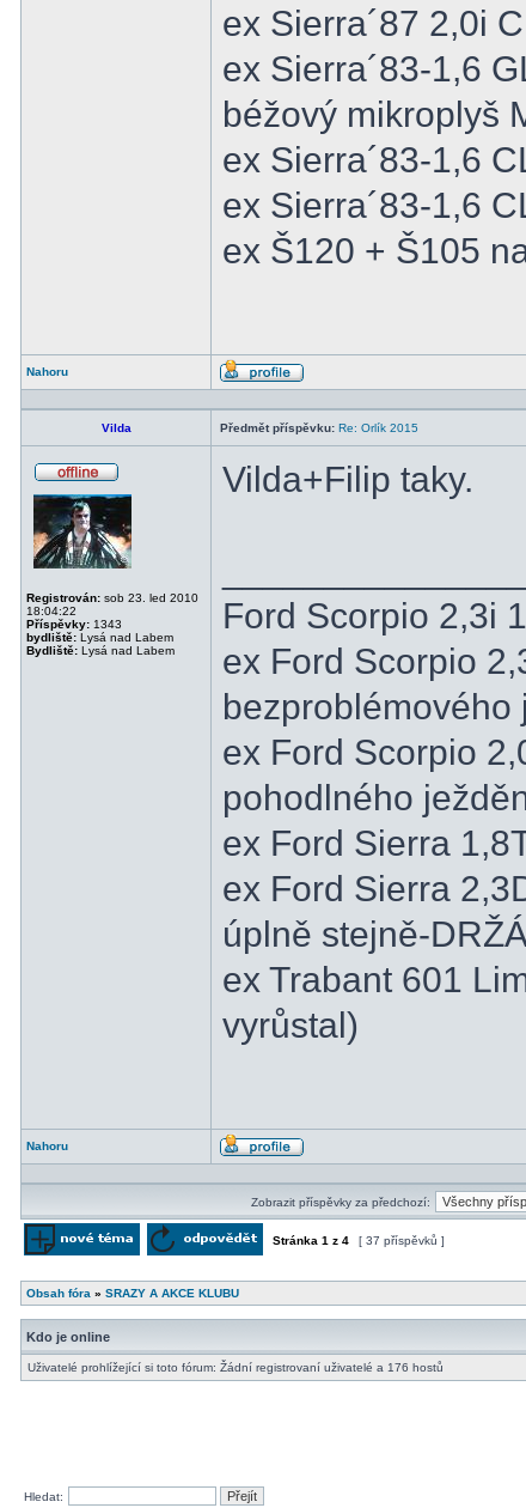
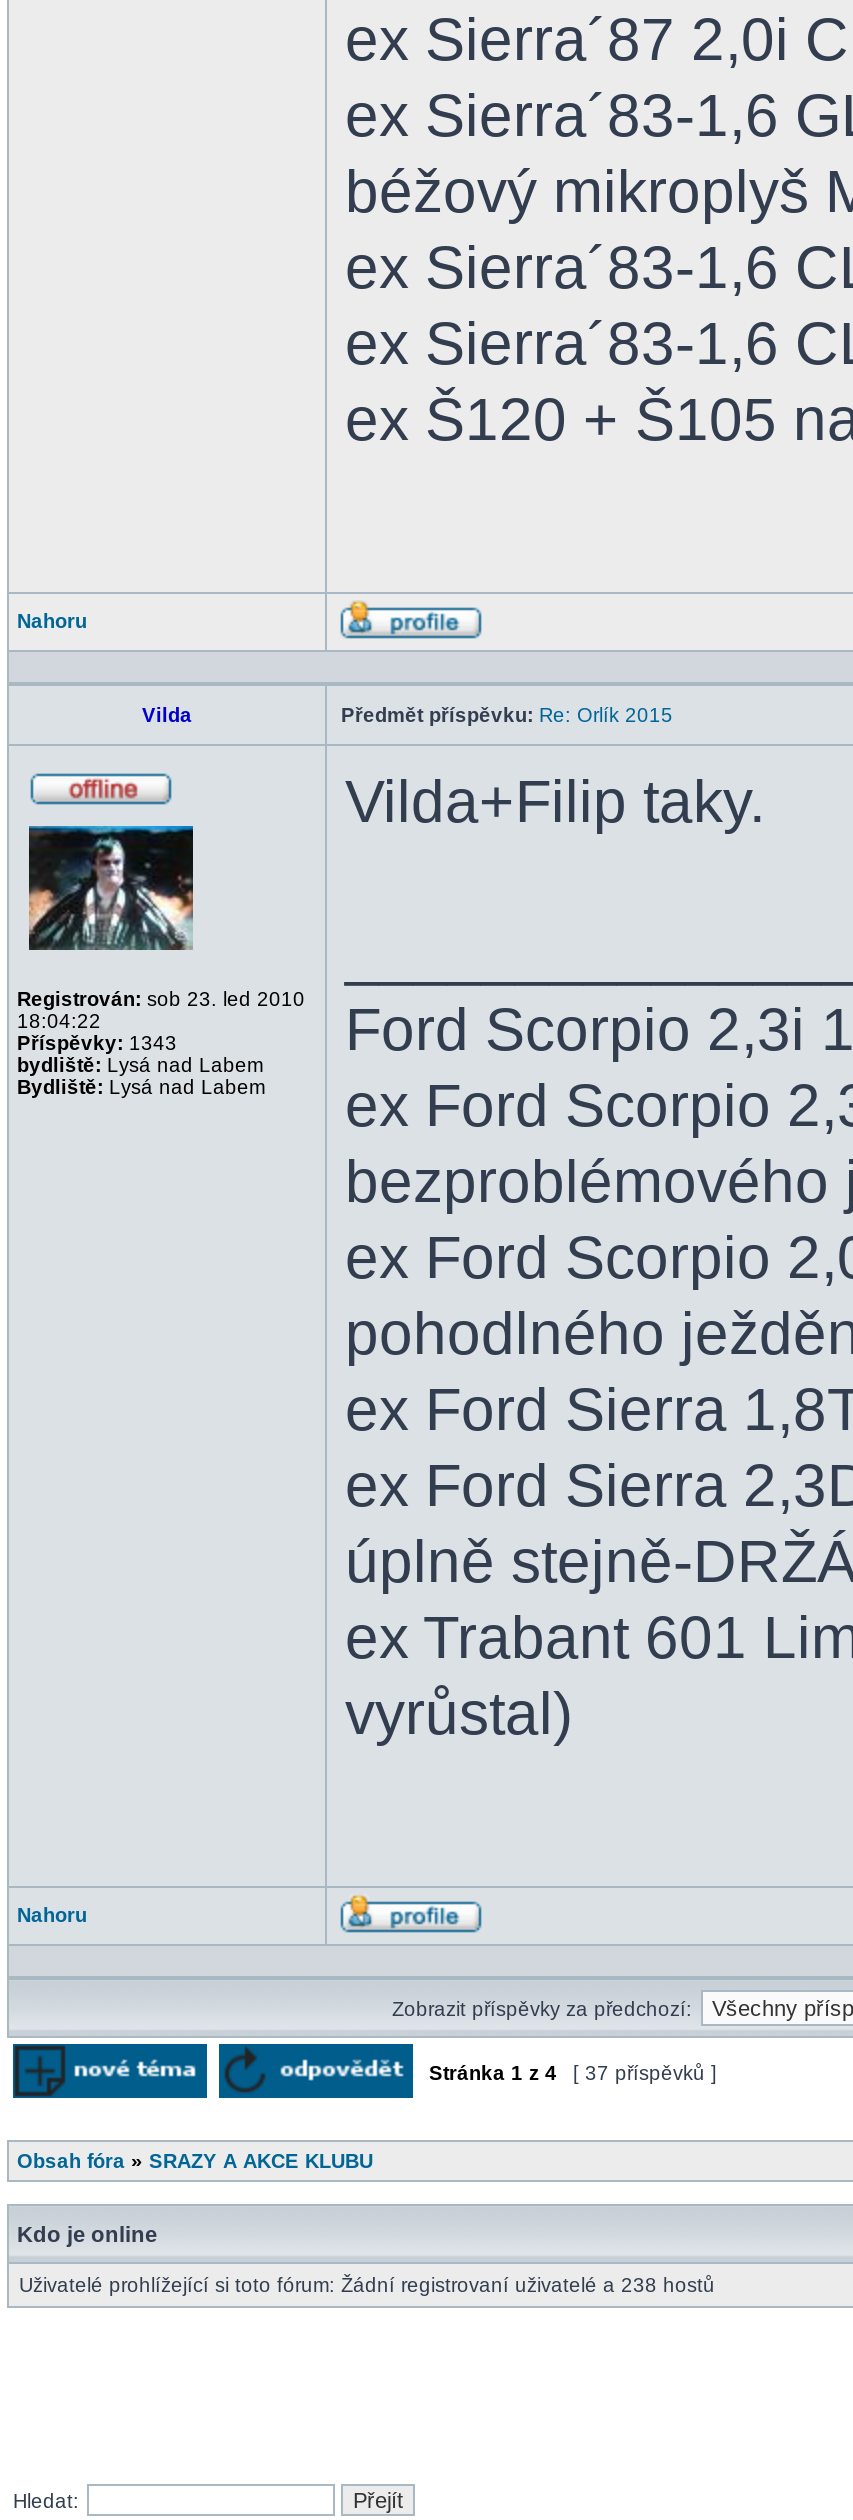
- Uživatelé prohlížející si toto fórum: Žádní registrovaní uživatelé a 176 hostů
+ Uživatelé prohlížející si toto fórum: Žádní registrovaní uživatelé a 238 hostů
